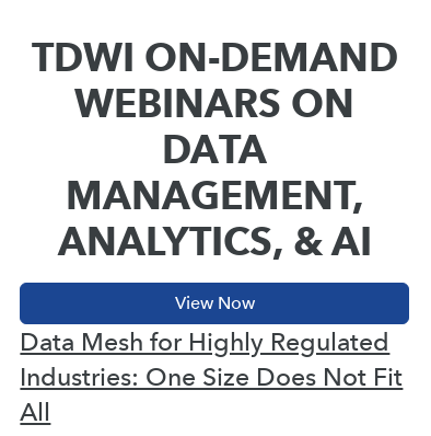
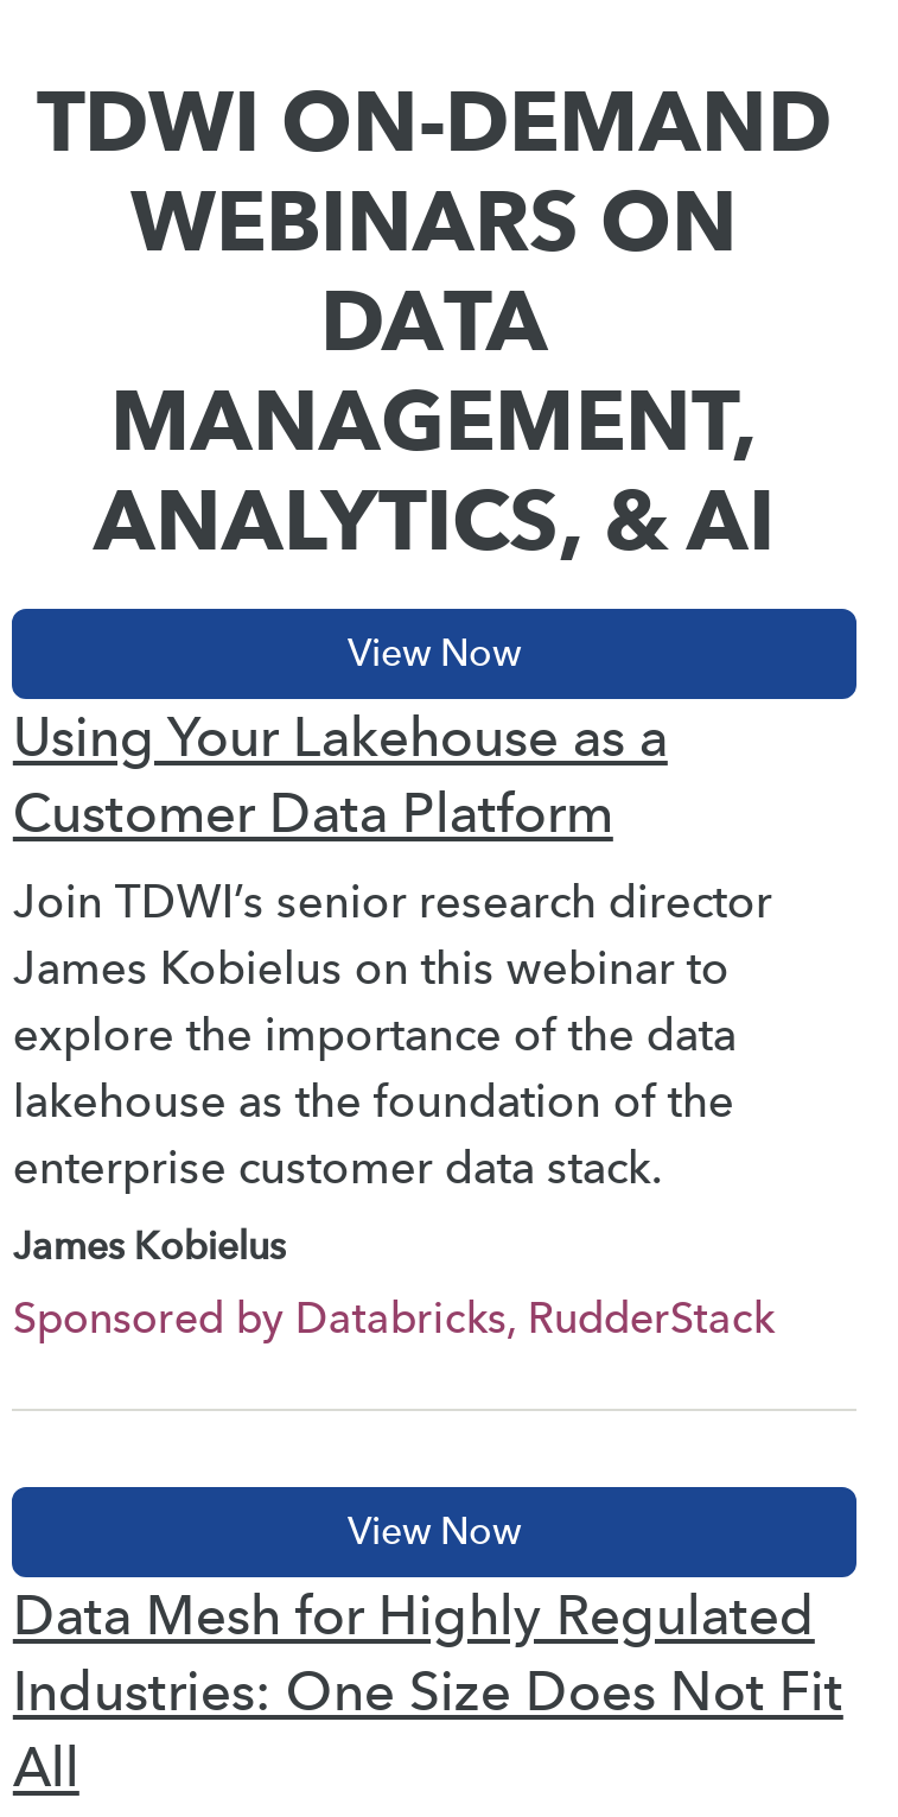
+ Using Your Lakehouse as a
+ Customer Data Platform
+ Join TDWI’s senior research director
+ James Kobielus on this webinar to
+ explore the importance of the data
+ lakehouse as the foundation of the
+ enterprise customer data stack.
+ James Kobielus
+ Sponsored by Databricks, RudderStack
